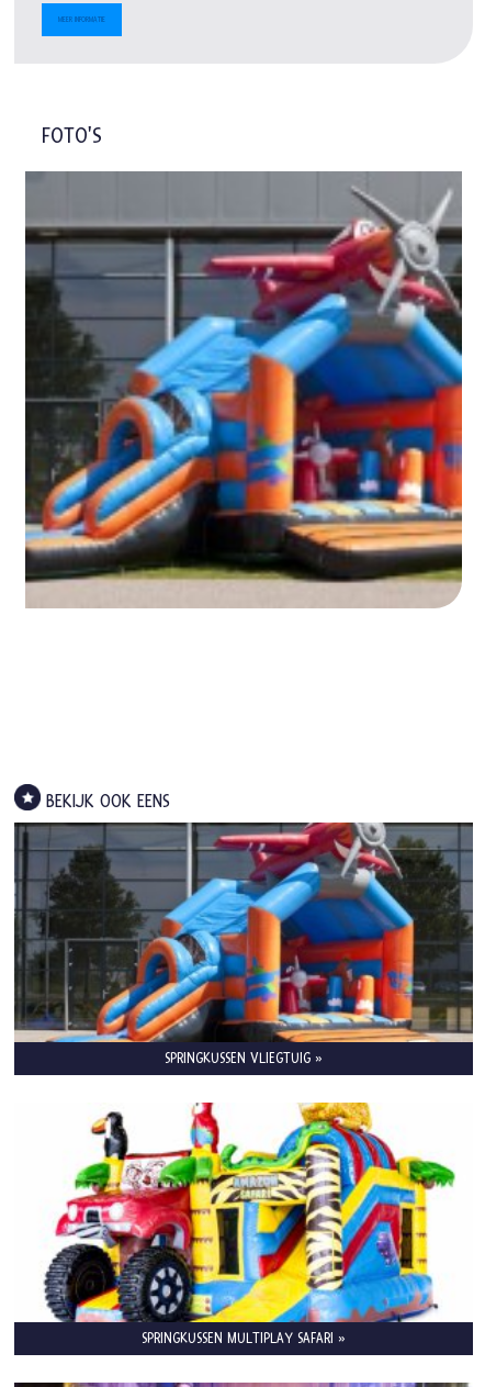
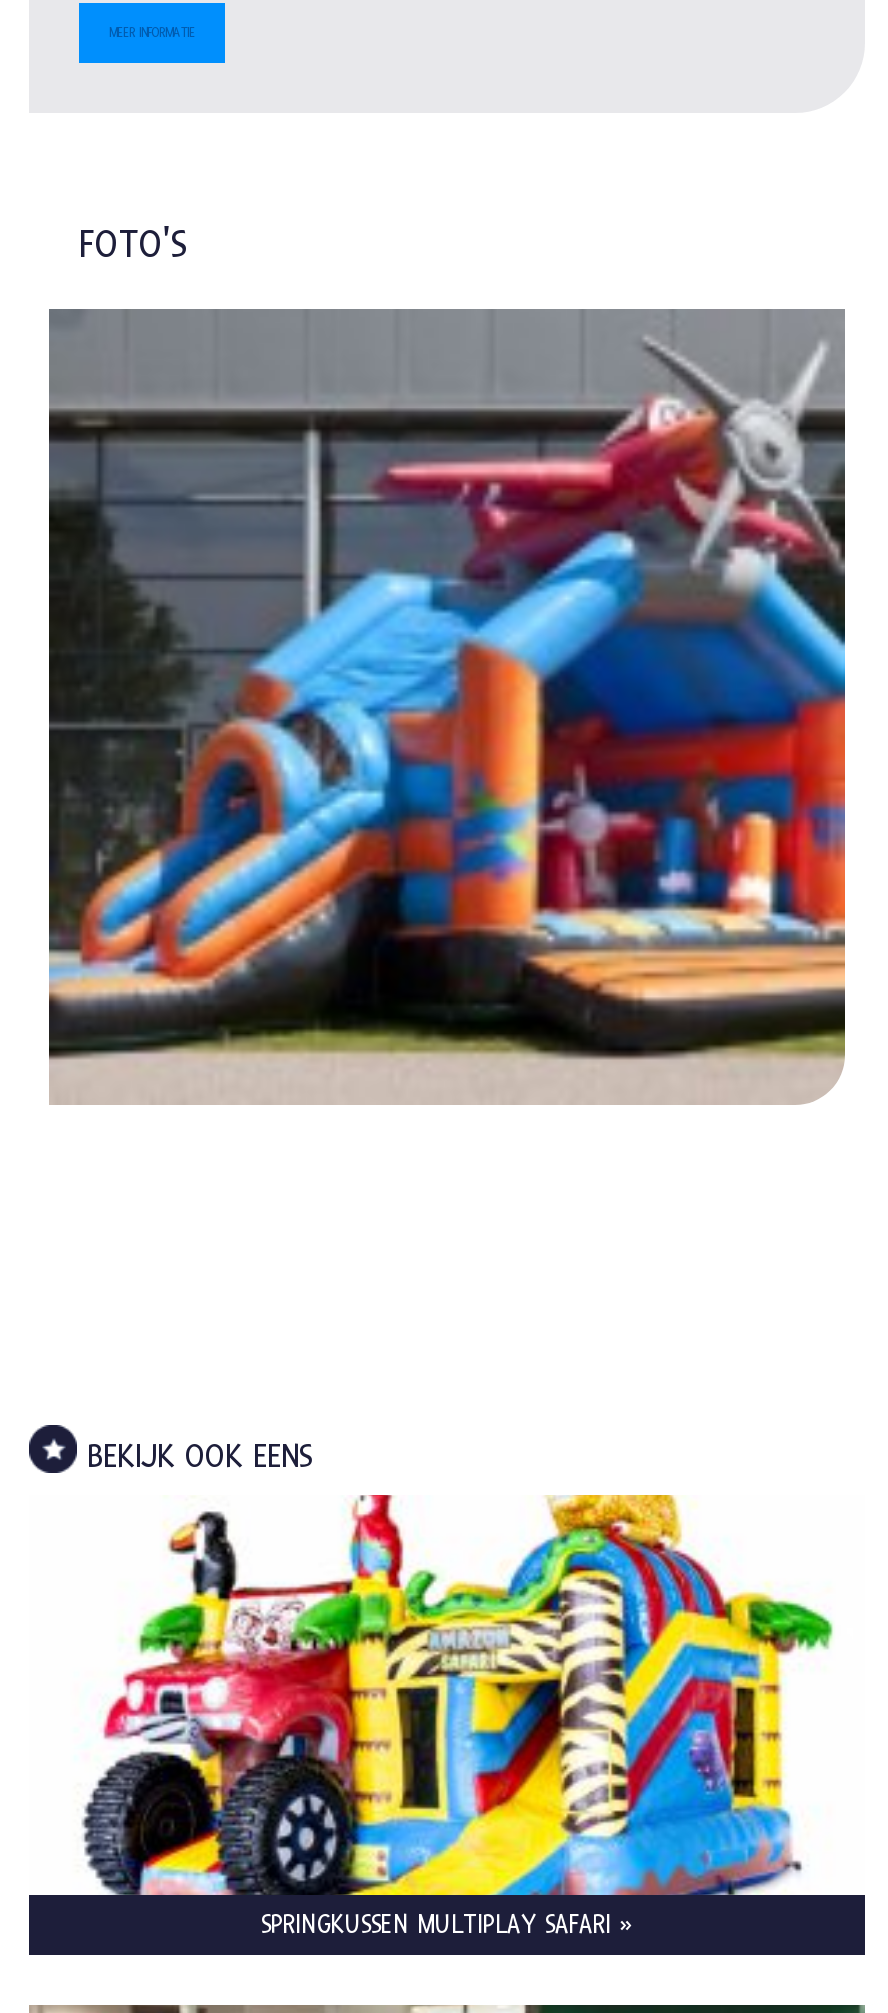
- [image]
- SPRINGKUSSEN VLIEGTUIG »
